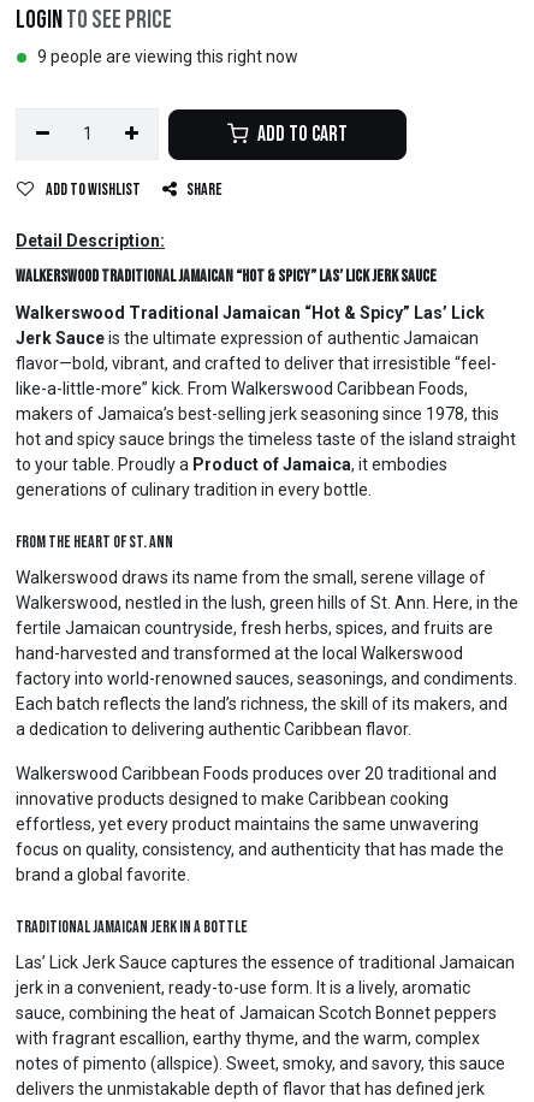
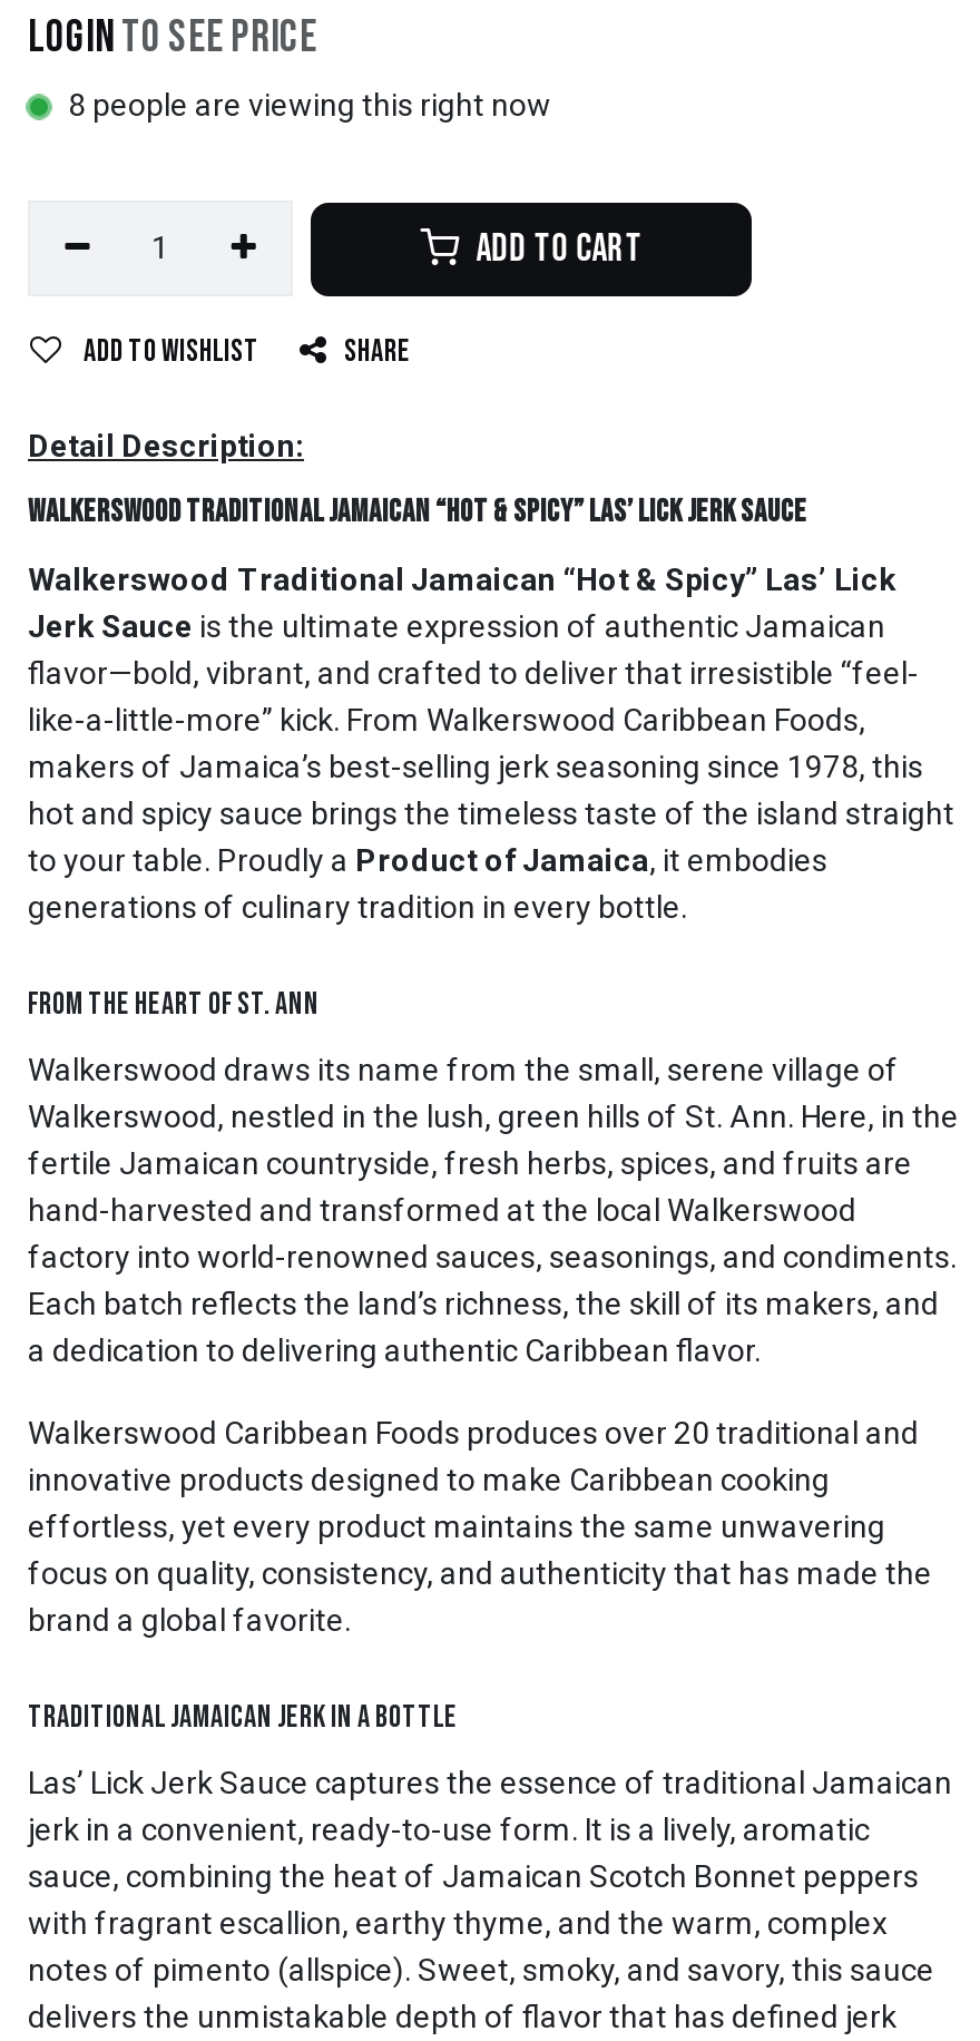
- 9 people are viewing this right now
+ 8 people are viewing this right now
